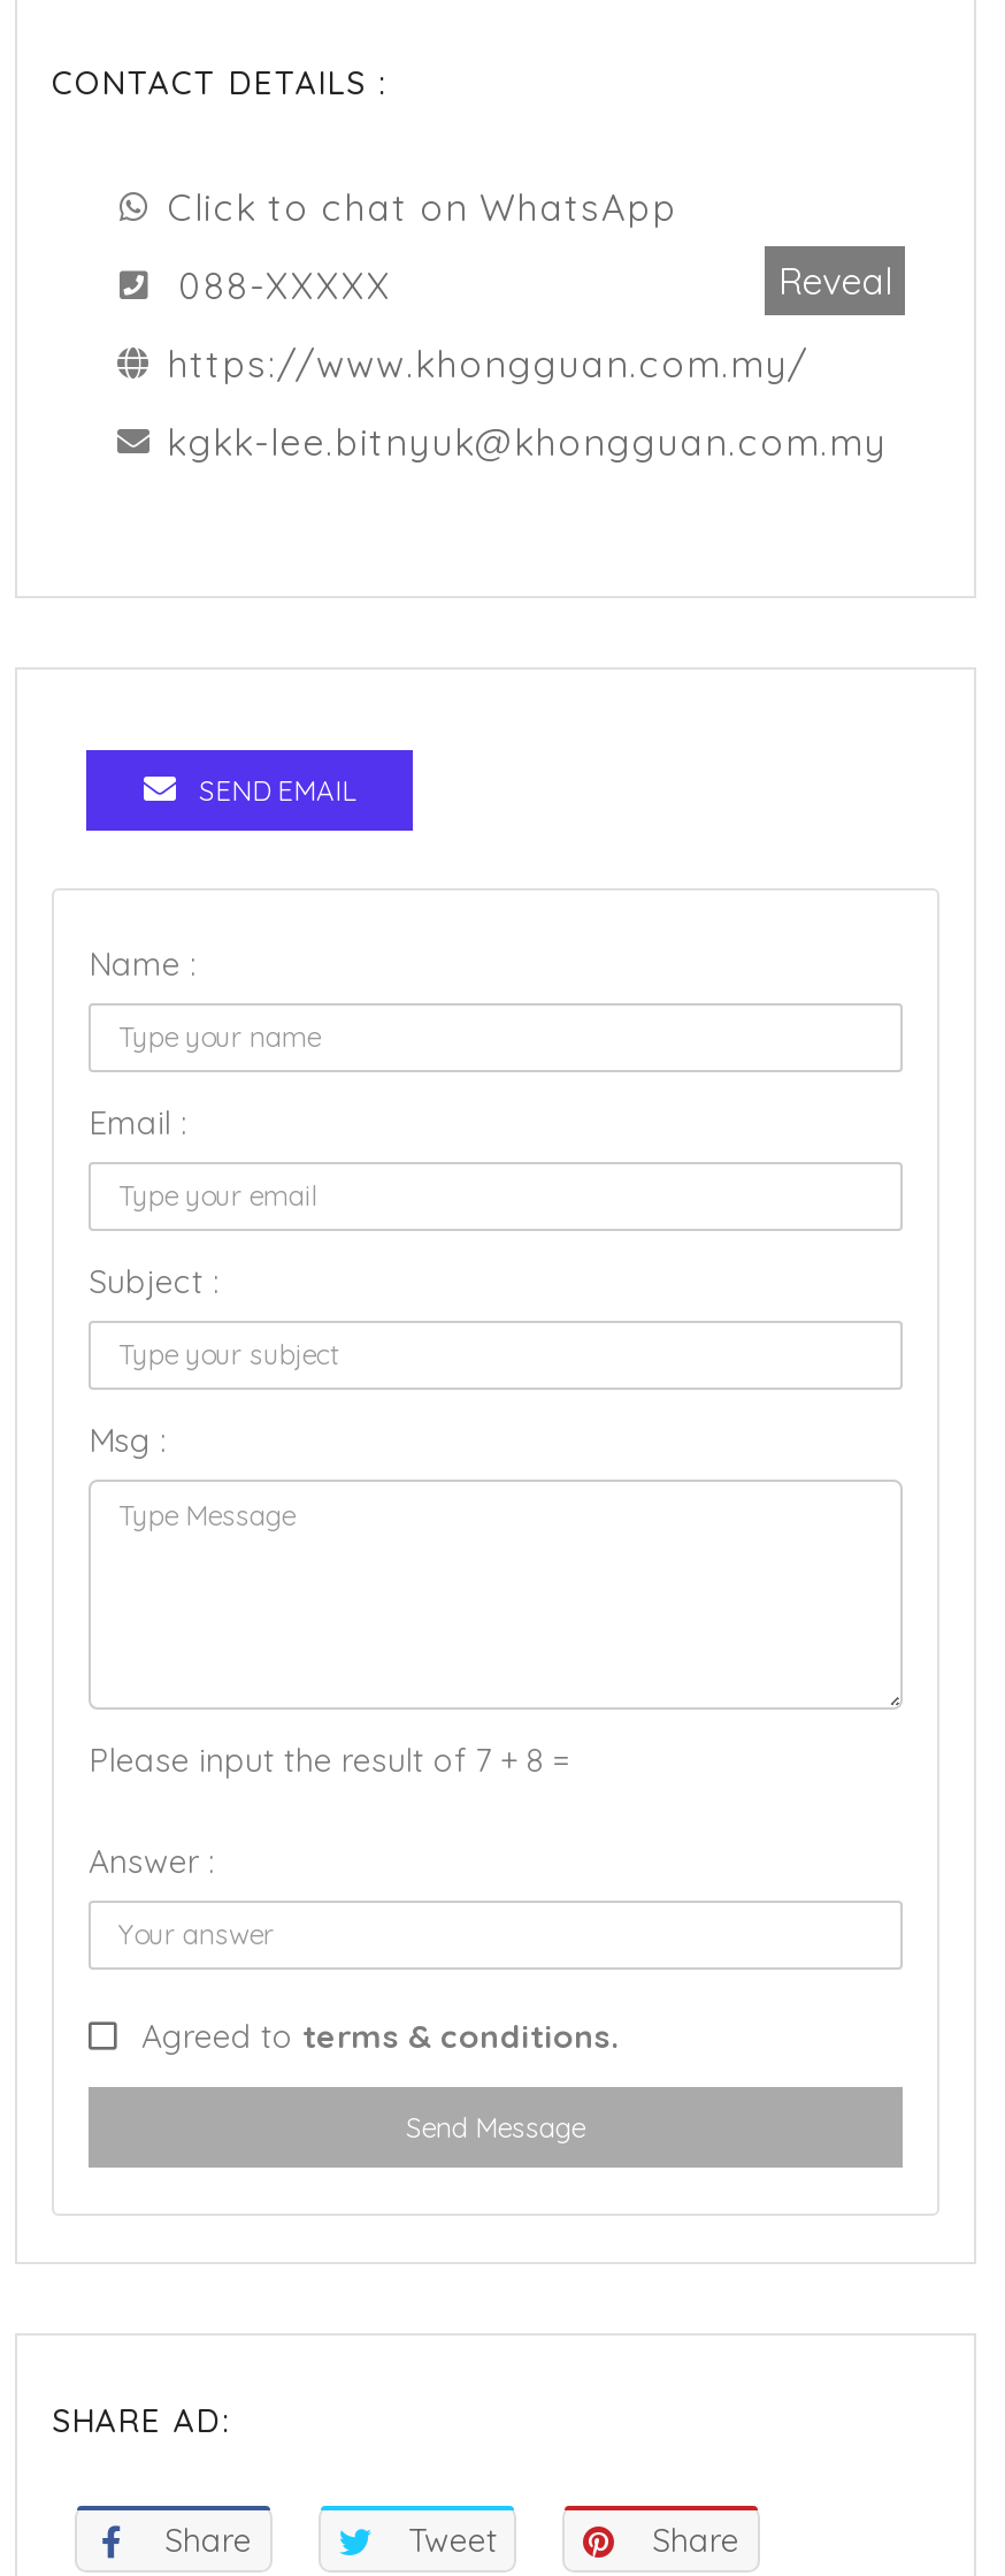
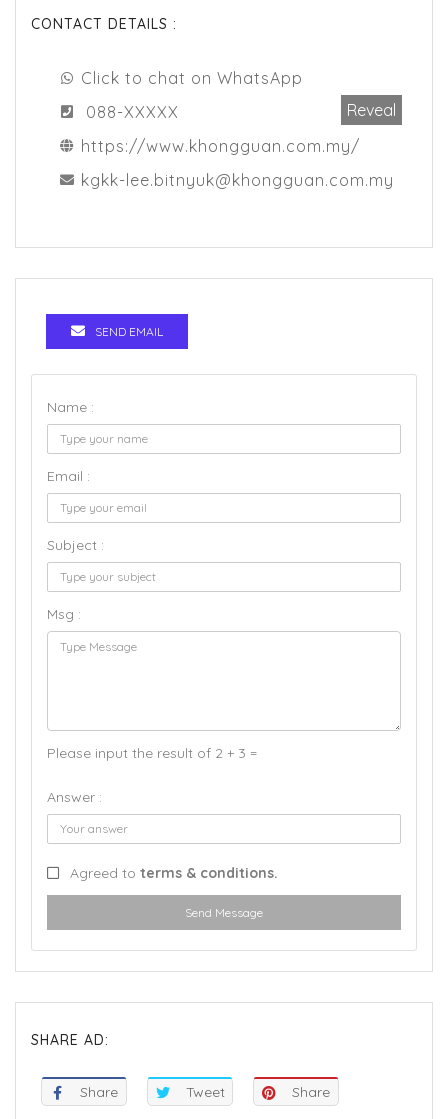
- Please input the result of 7 + 8 =
+ Please input the result of 2 + 3 =
